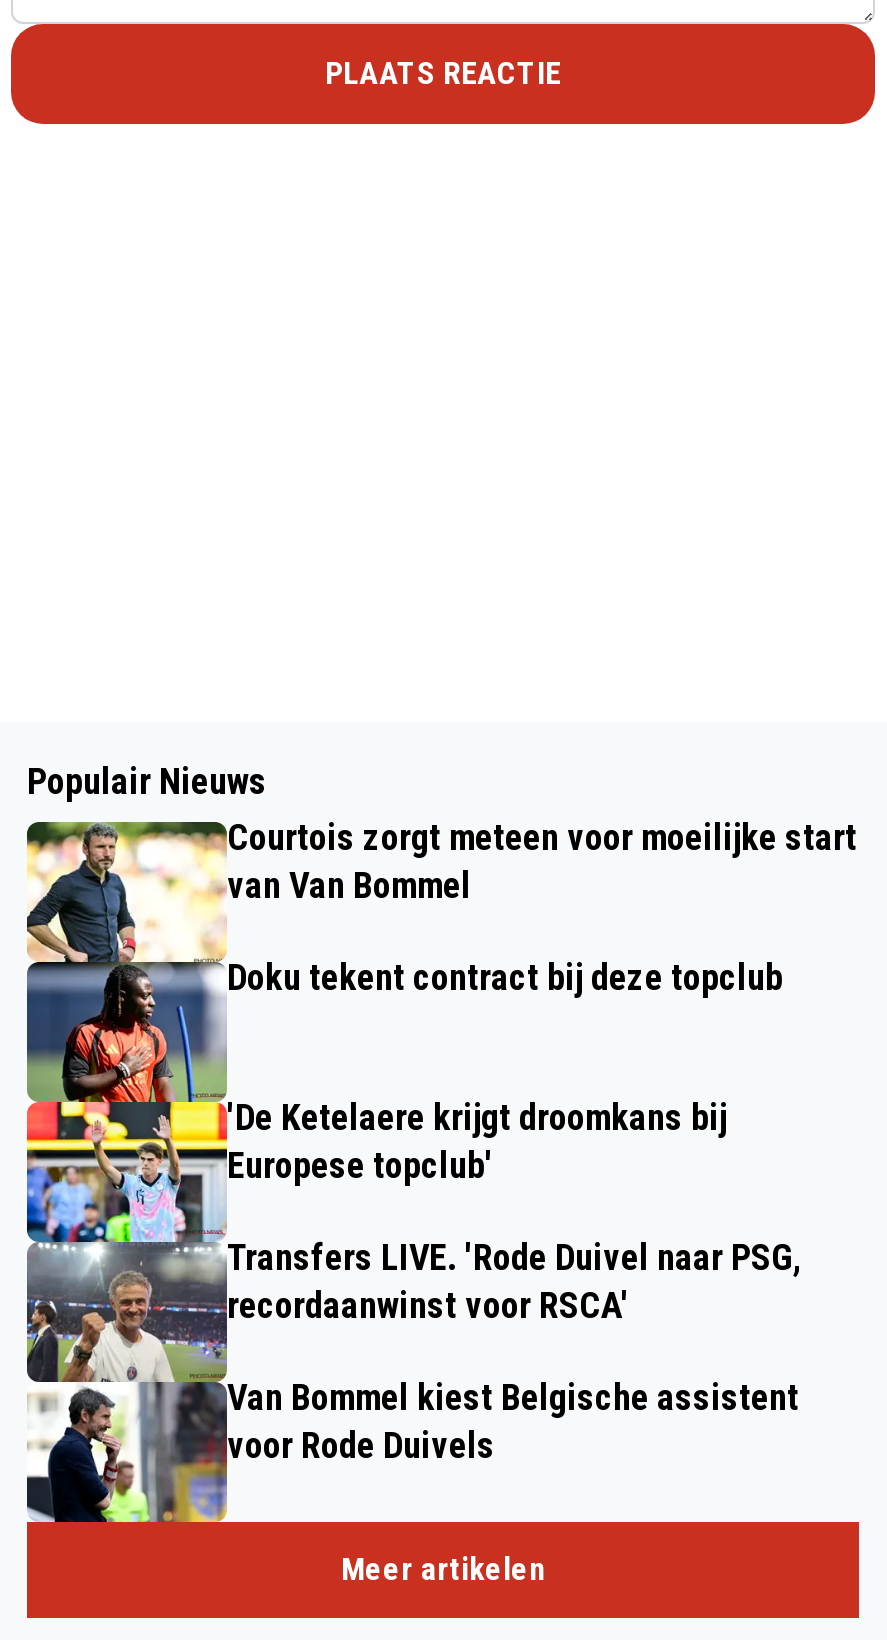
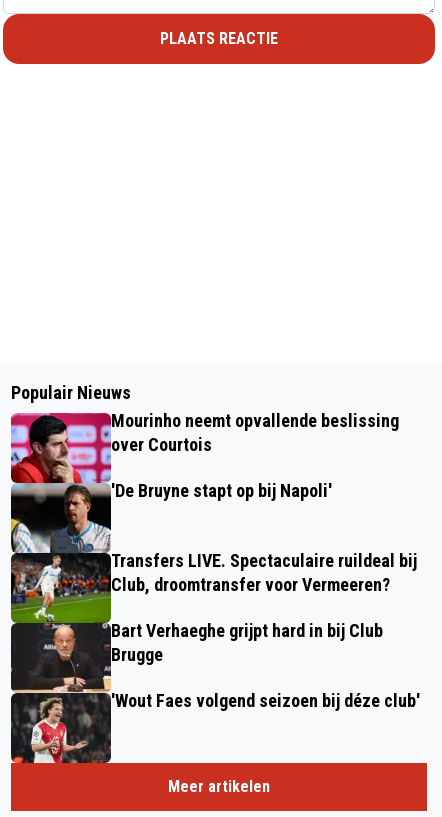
- [image]
- Courtois zorgt meteen voor moeilijke start
- van Van Bommel
+ [image]
+ Mourinho neemt opvallende beslissing
+ over Courtois

- Doku tekent contract bij deze topclub
+ 'De Bruyne stapt op bij Napoli'

- 'De Ketelaere krijgt droomkans bij
- Europese topclub'
+ Transfers LIVE. Spectaculaire ruildeal bij
+ Club, droomtransfer voor Vermeeren?

- Transfers LIVE. 'Rode Duivel naar PSG,
- recordaanwinst voor RSCA'
+ Bart Verhaeghe grijpt hard in bij Club
+ Brugge

- Van Bommel kiest Belgische assistent
- voor Rode Duivels
+ 'Wout Faes volgend seizoen bij déze club'
